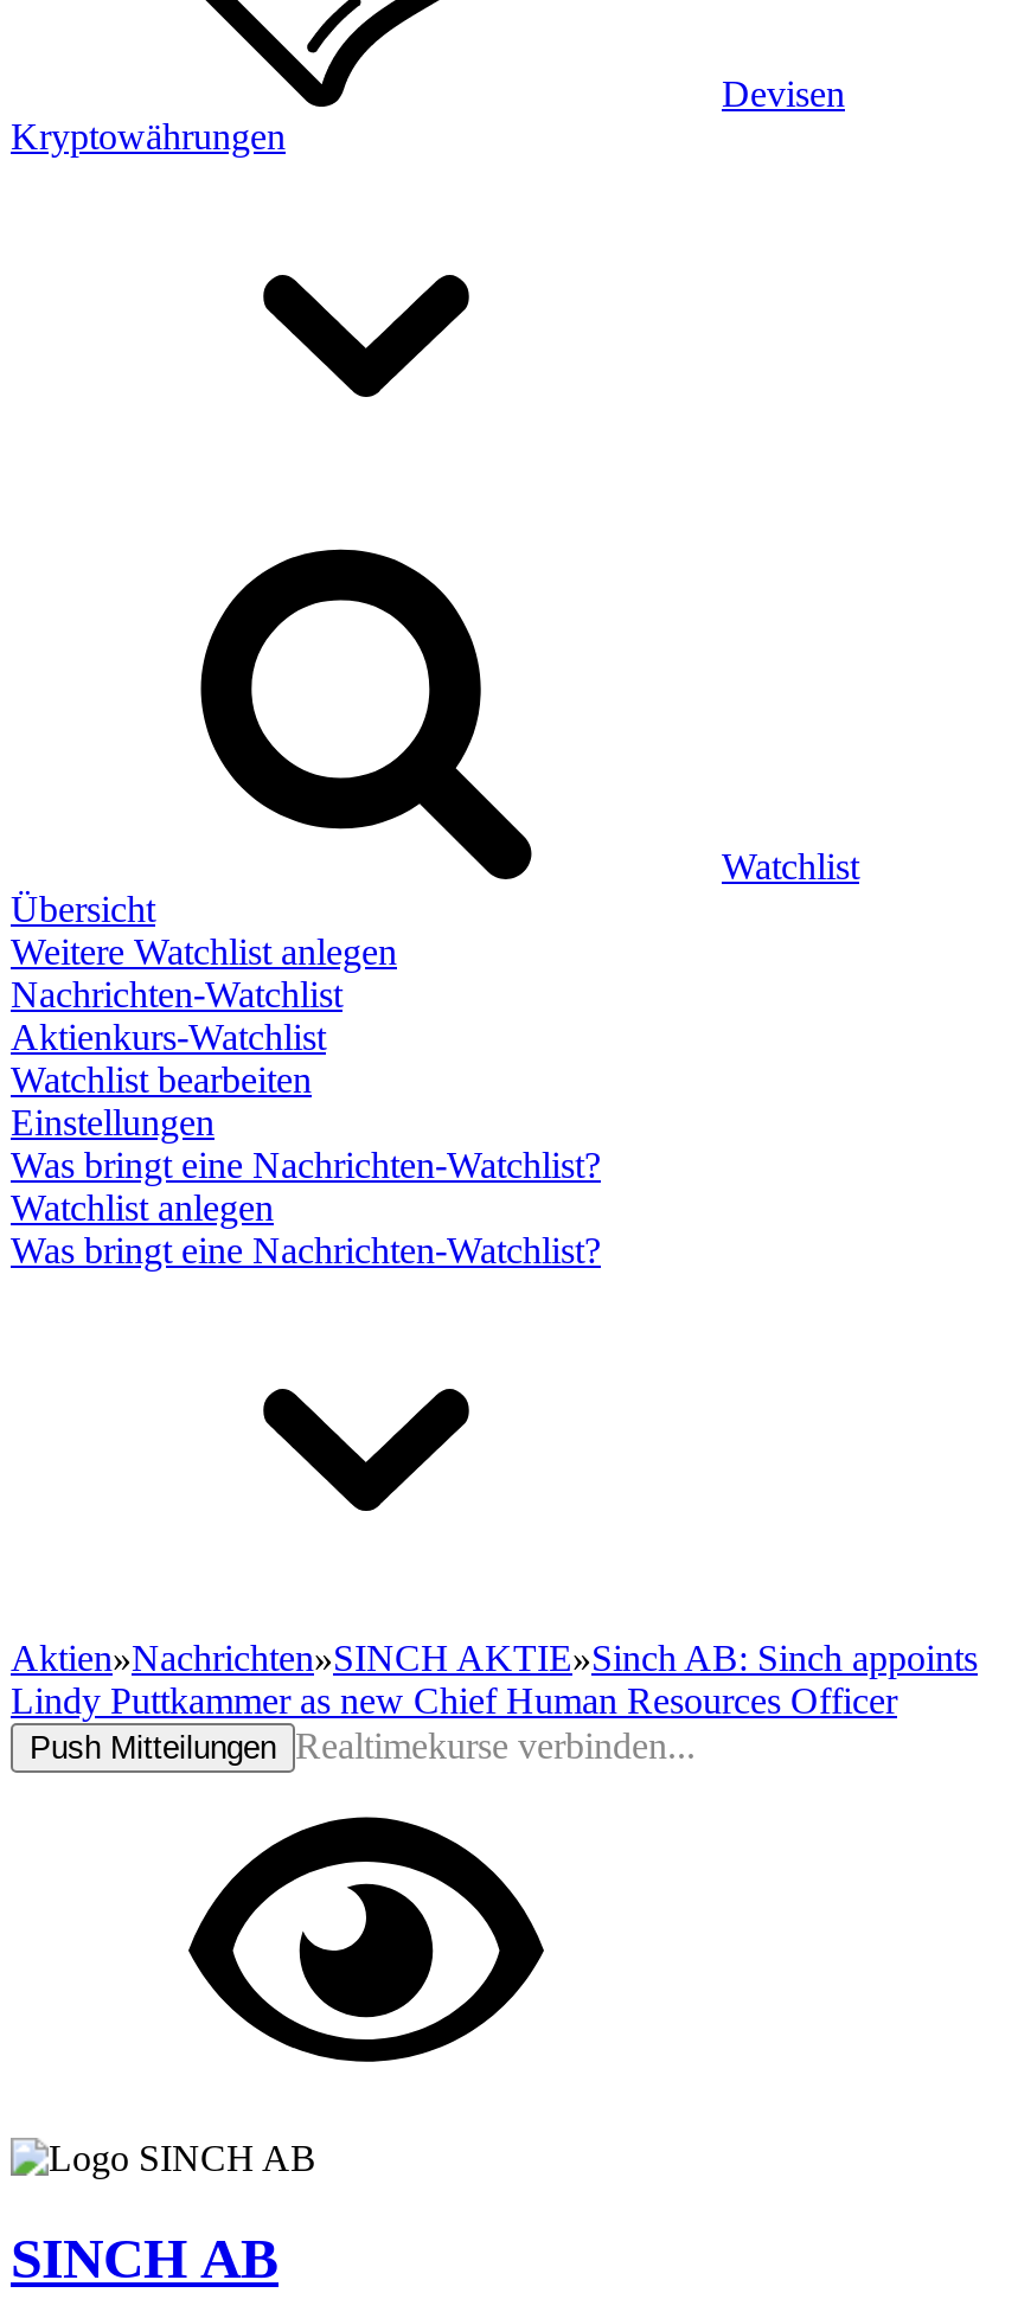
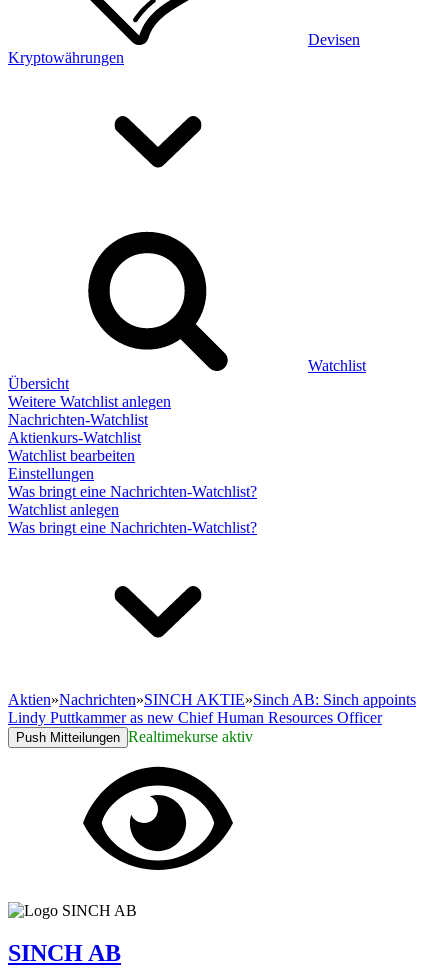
- Push Mitteilungen Realtimekurse verbinden...
+ Push Mitteilungen Realtimekurse aktiv
